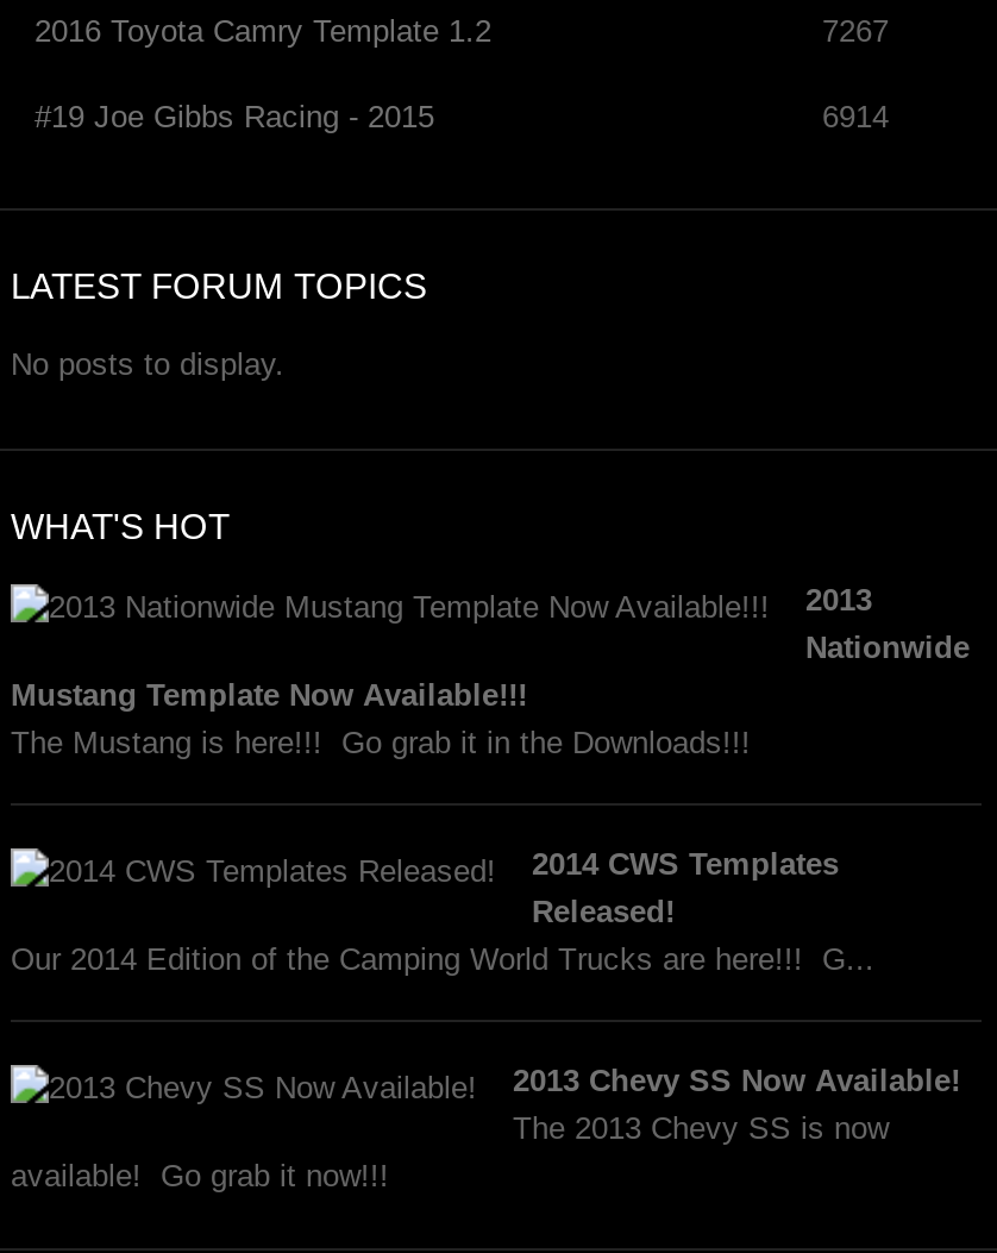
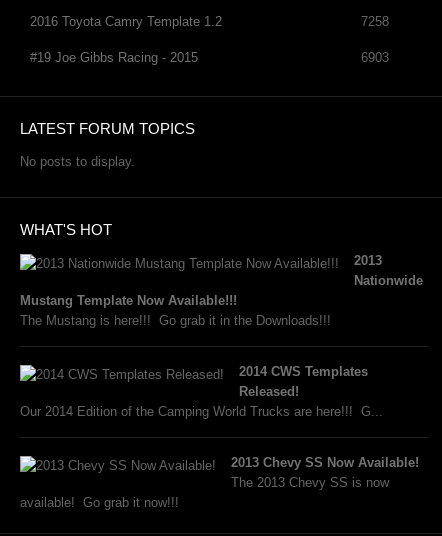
- 7267
+ 7258

- 6914
+ 6903
